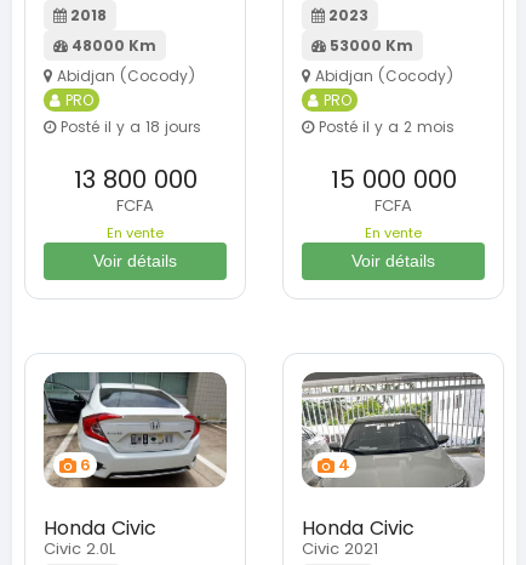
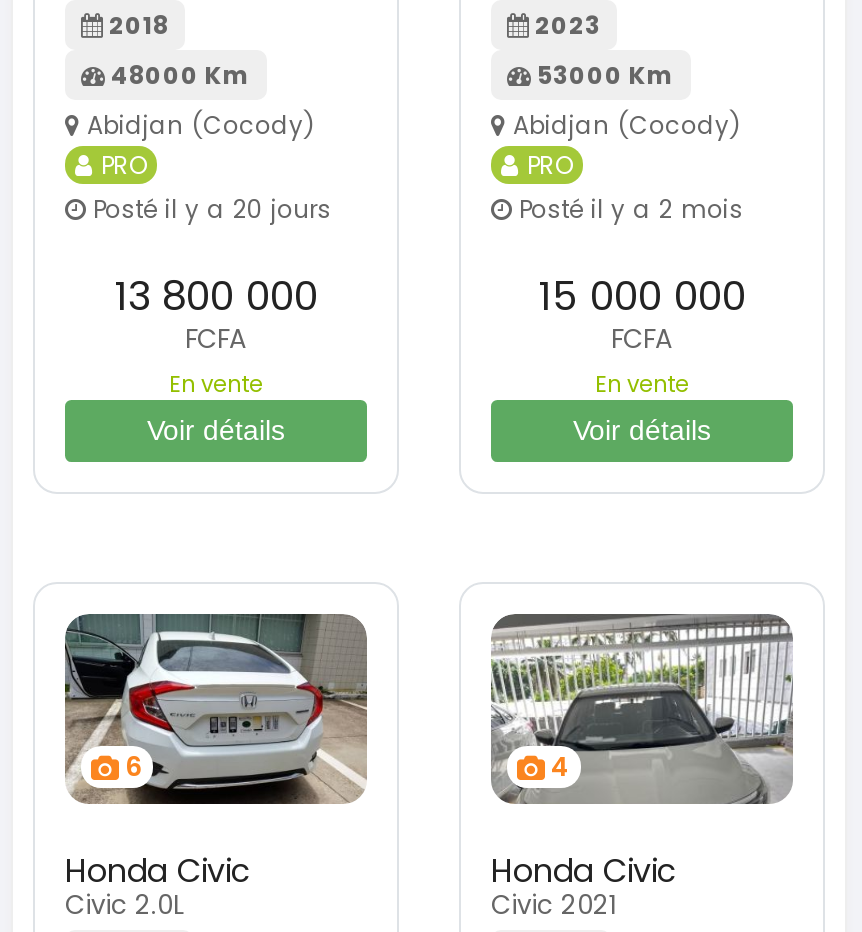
- Posté il y a 18 jours
+ Posté il y a 20 jours
